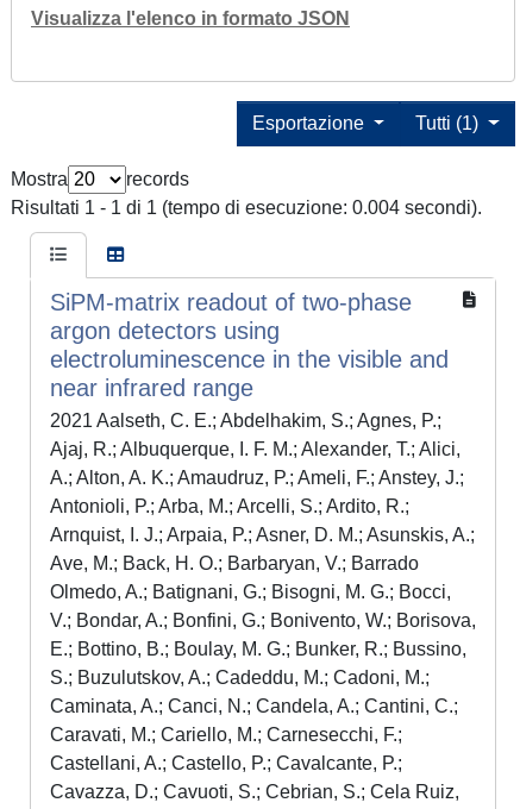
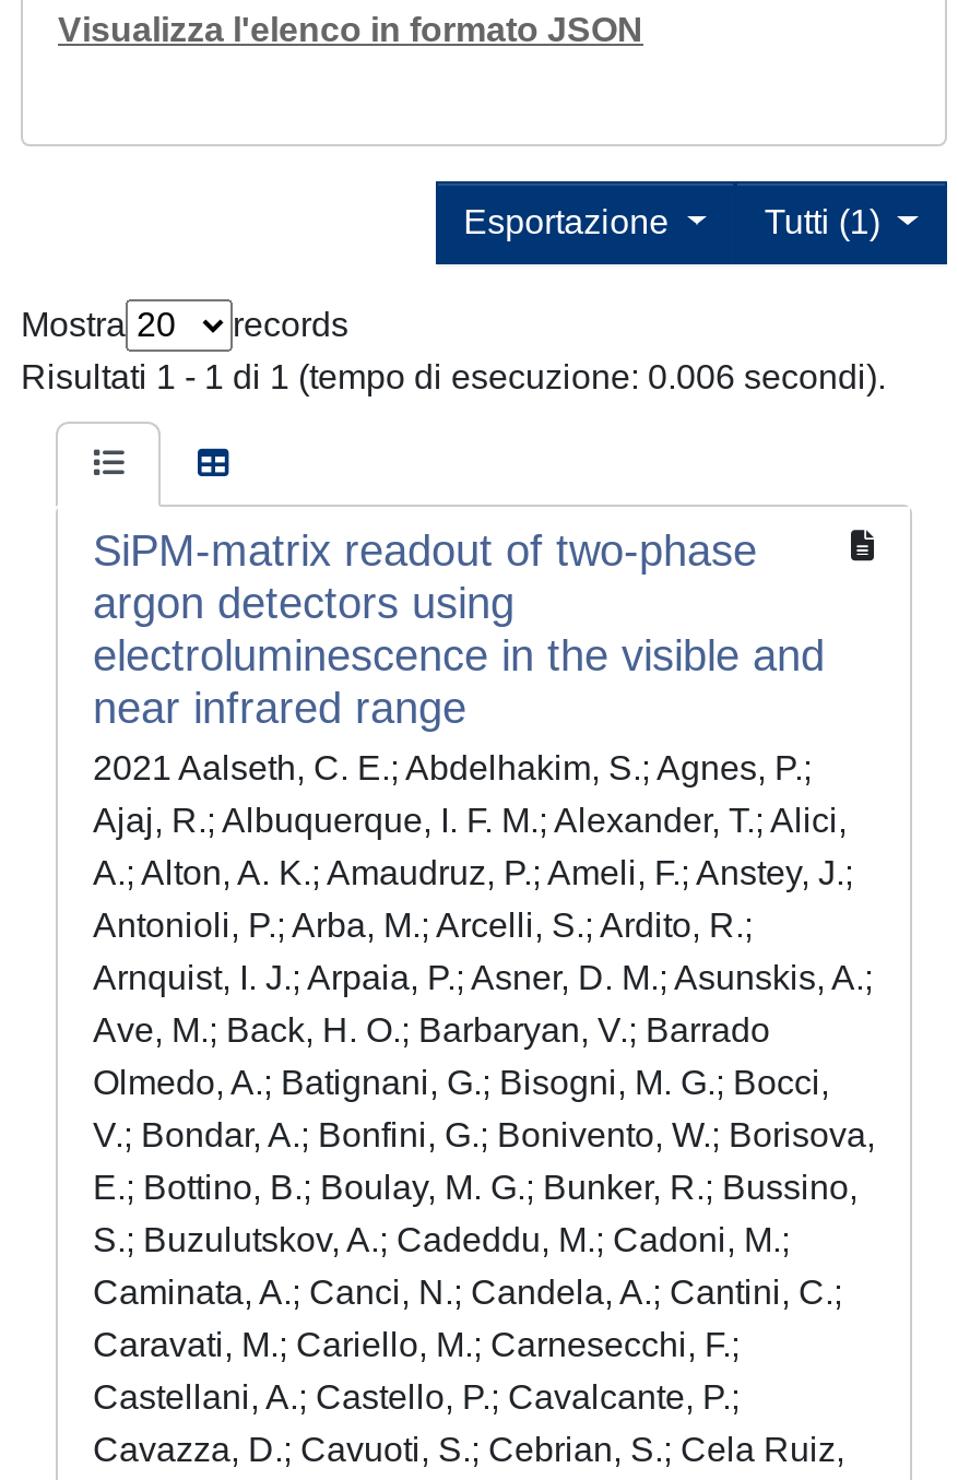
- Risultati 1 - 1 di 1 (tempo di esecuzione: 0.004 secondi).
+ Risultati 1 - 1 di 1 (tempo di esecuzione: 0.006 secondi).
